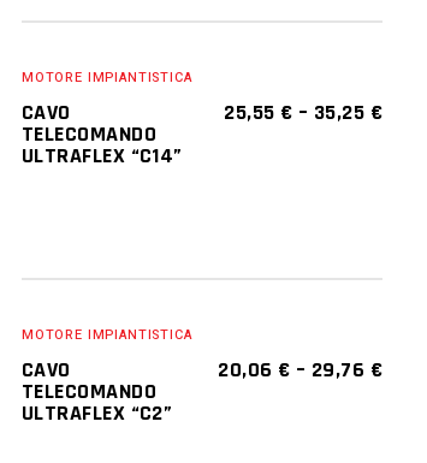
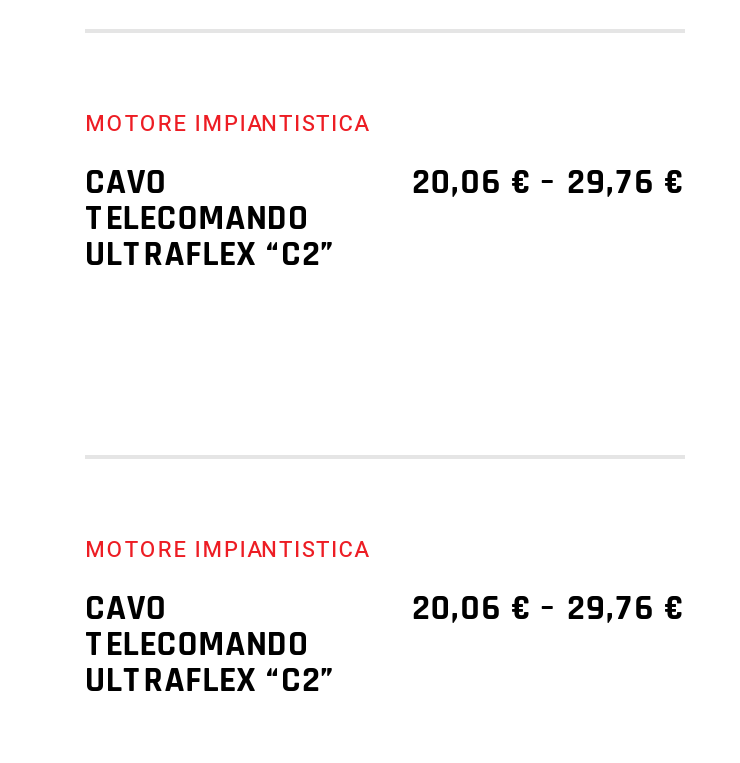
- 25,55 €– 35,25 €
+ 20,06 €– 29,76 €

- ULTRAFLEX “C14”
+ ULTRAFLEX “C2”
